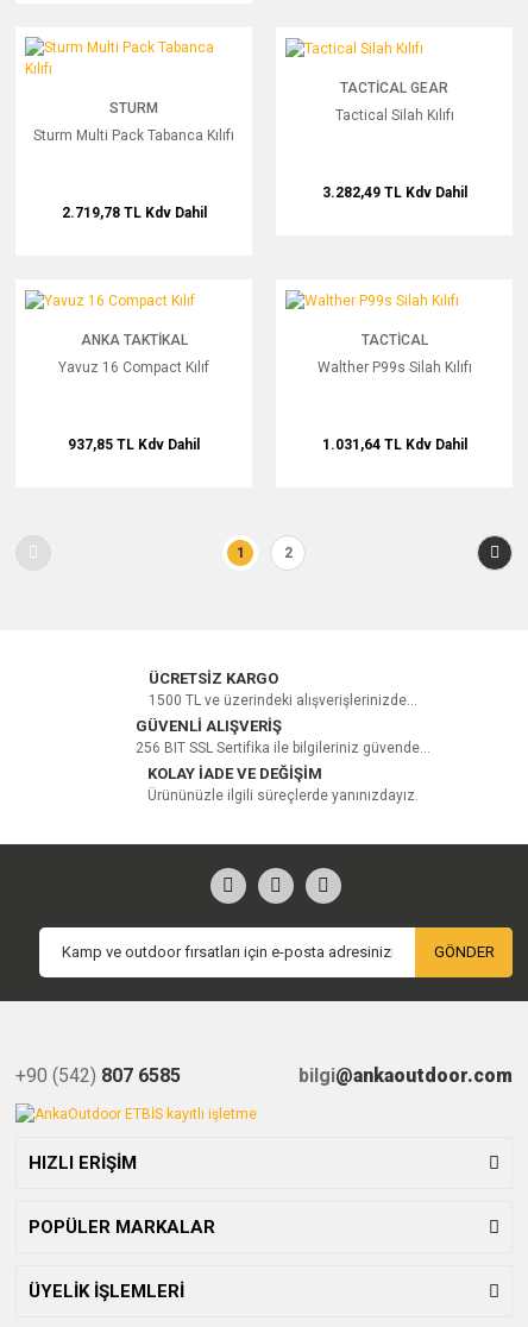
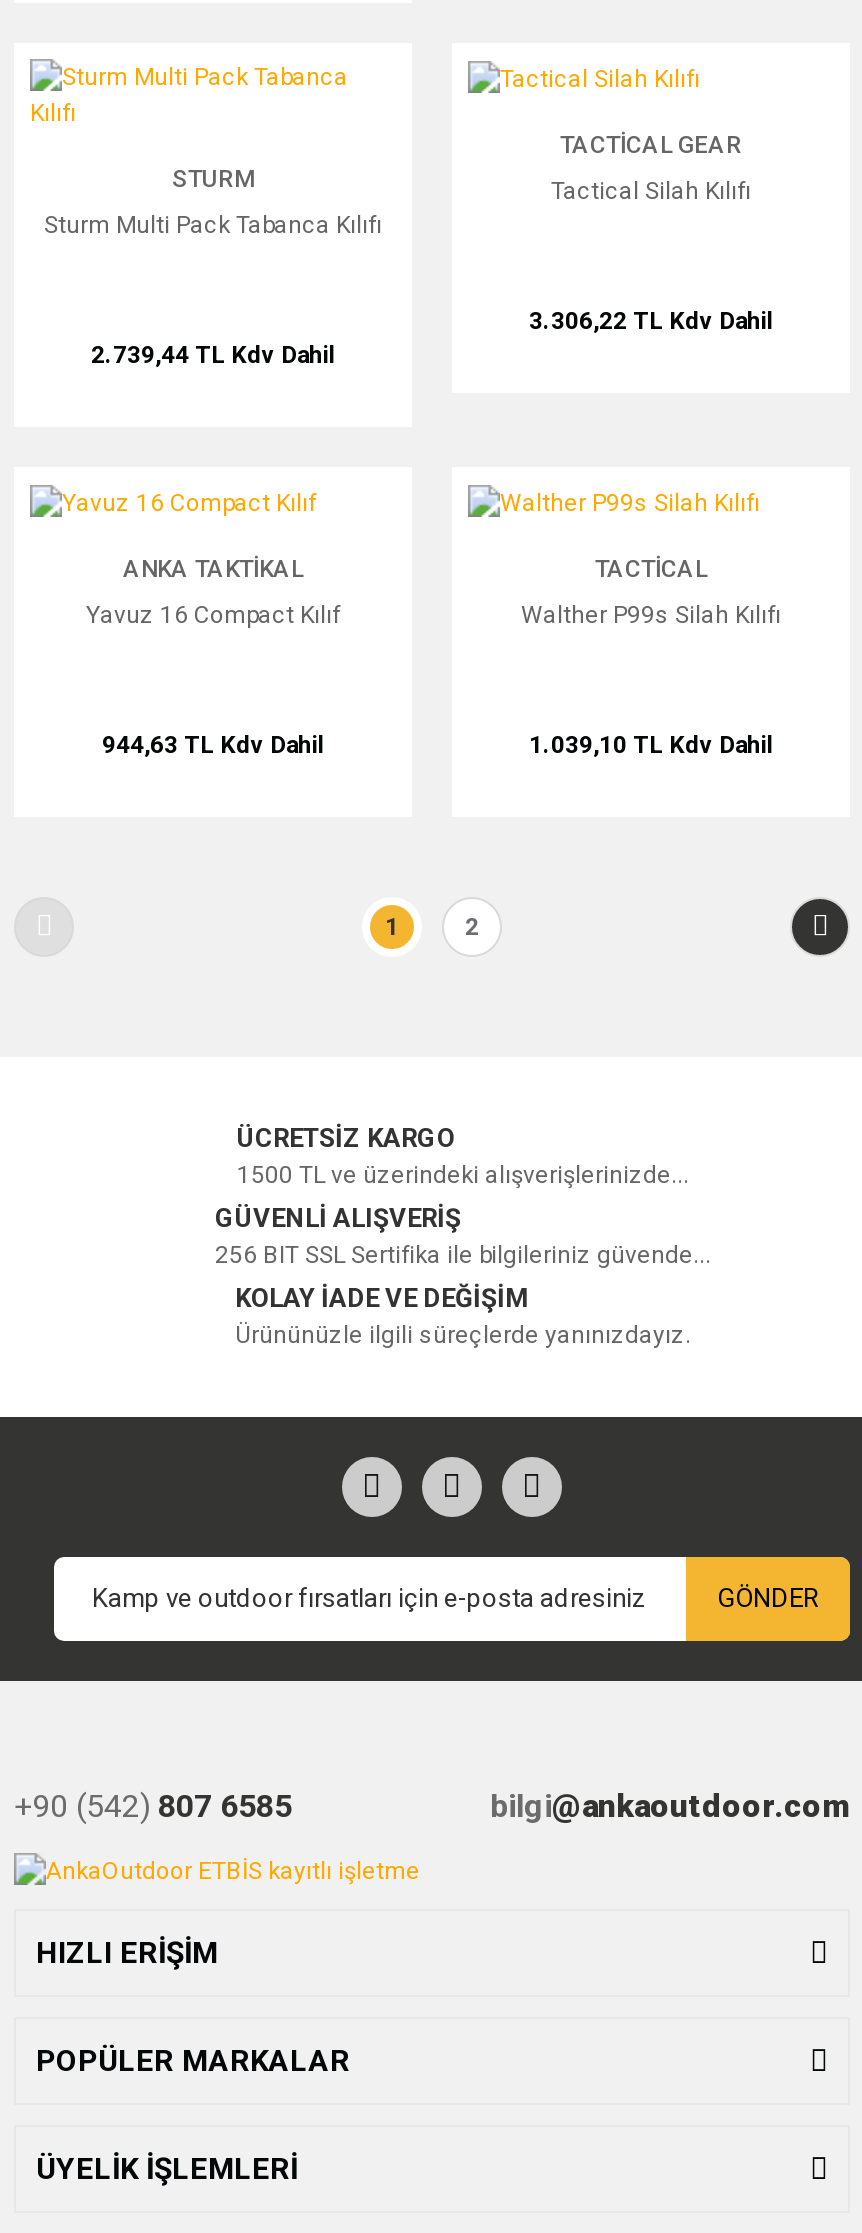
- 3.282,49 TL Kdv Dahil
+ 3.306,22 TL Kdv Dahil

- 2.719,78 TL Kdv Dahil
+ 2.739,44 TL Kdv Dahil

- 937,85 TL Kdv Dahil
+ 944,63 TL Kdv Dahil

- 1.031,64 TL Kdv Dahil
+ 1.039,10 TL Kdv Dahil
